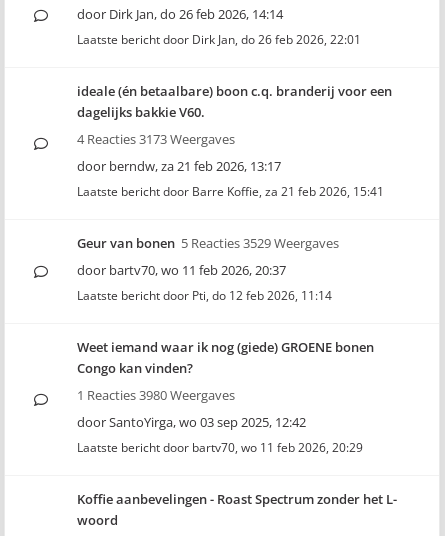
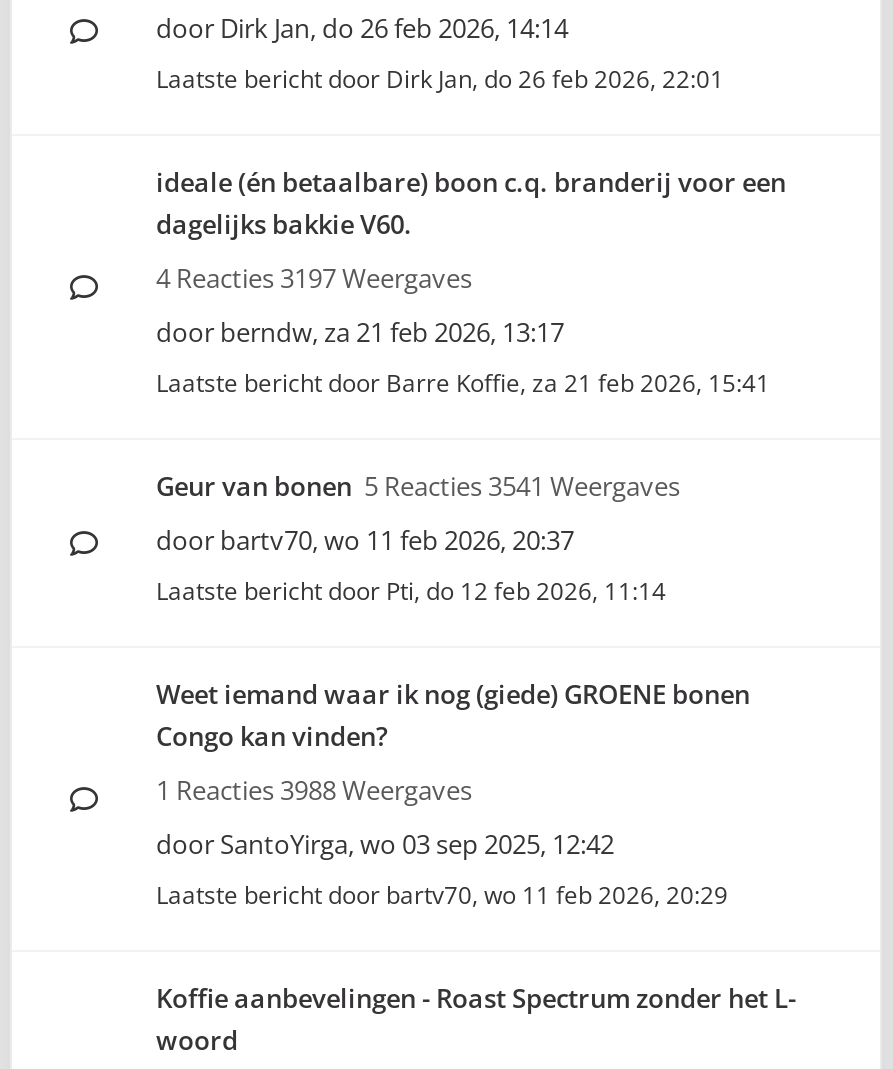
- 4 Reacties 3173 Weergaves
+ 4 Reacties 3197 Weergaves

- Geur van bonen 5 Reacties 3529 Weergaves
+ Geur van bonen 5 Reacties 3541 Weergaves

- 1 Reacties 3980 Weergaves
+ 1 Reacties 3988 Weergaves
